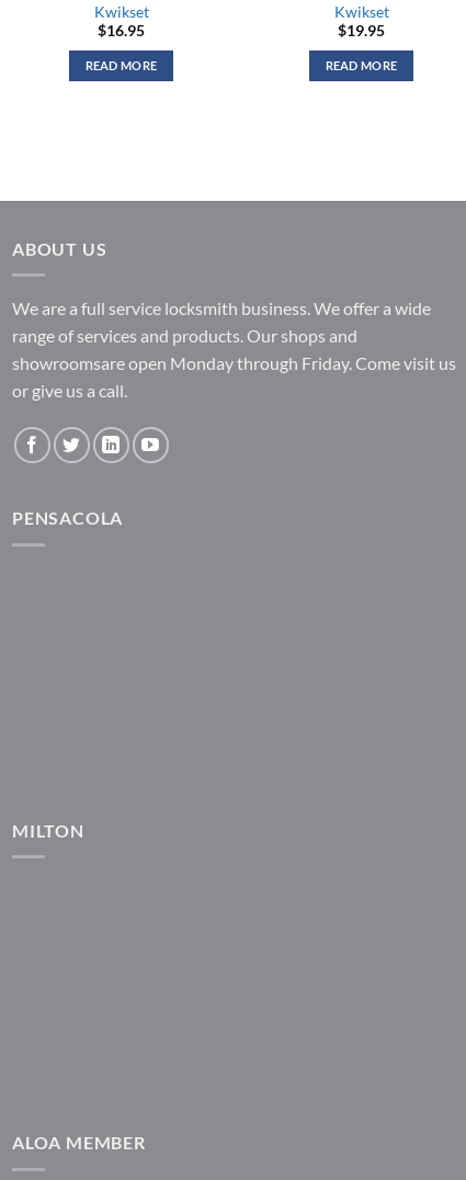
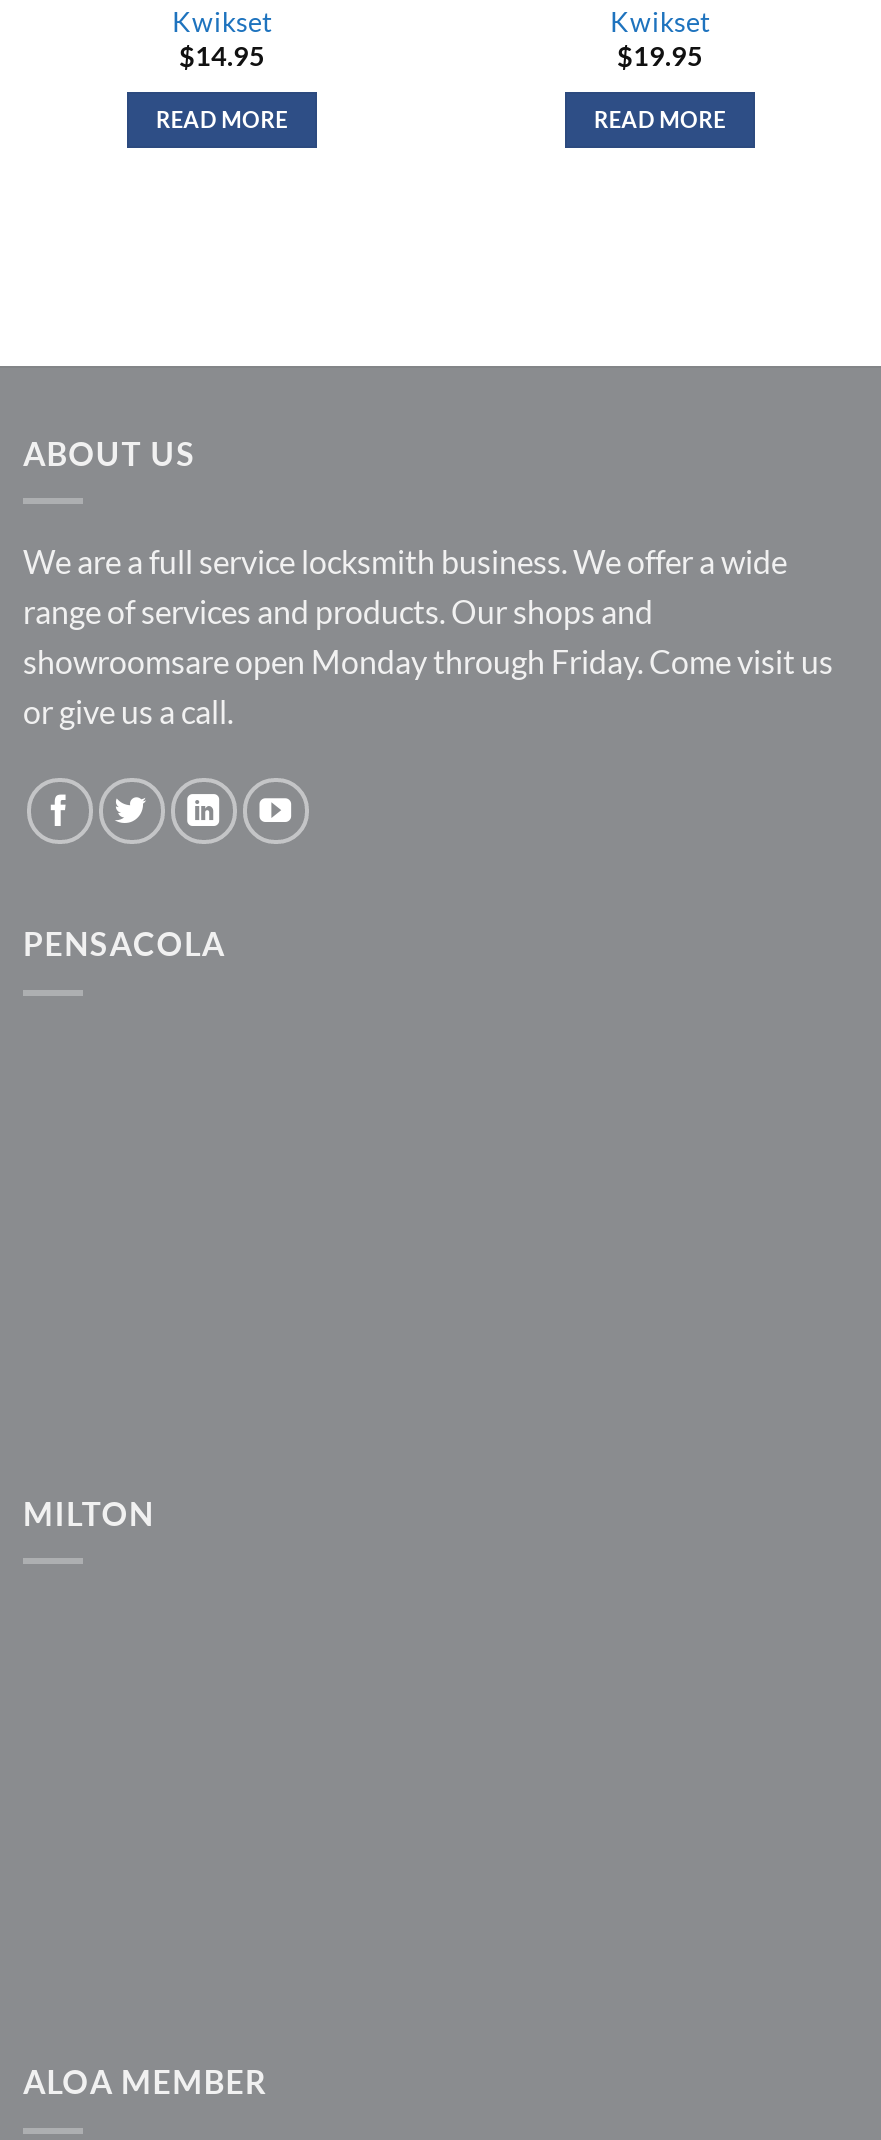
- $16.95
+ $14.95
